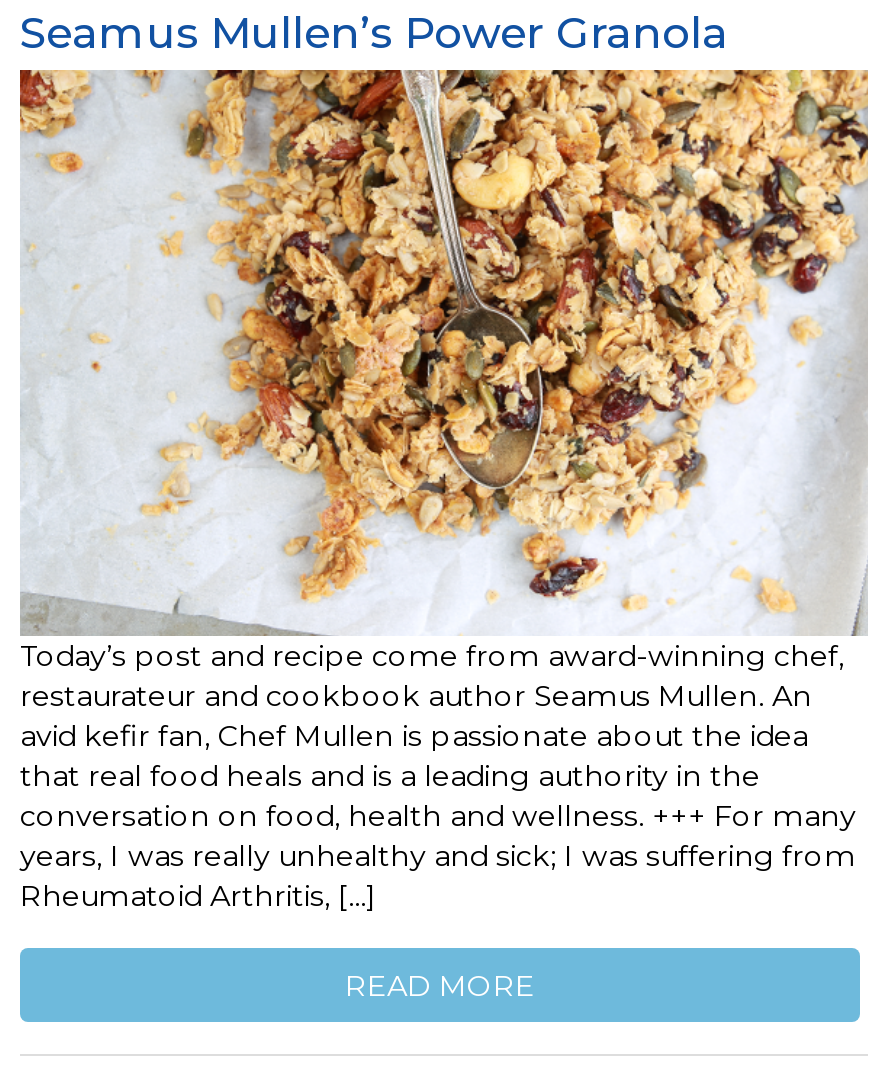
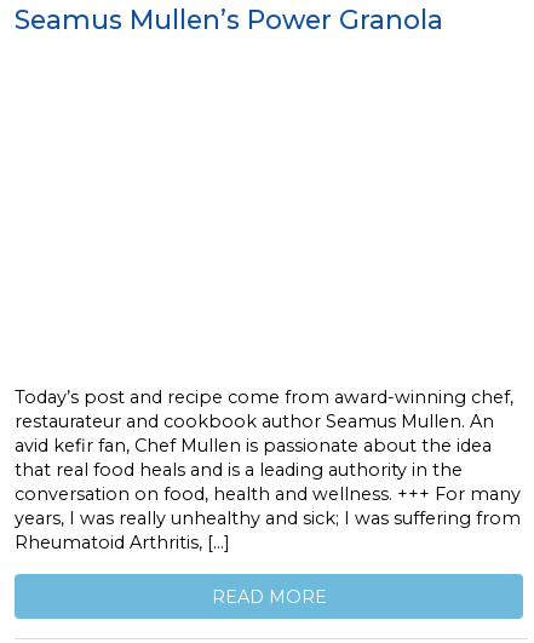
- [image]
